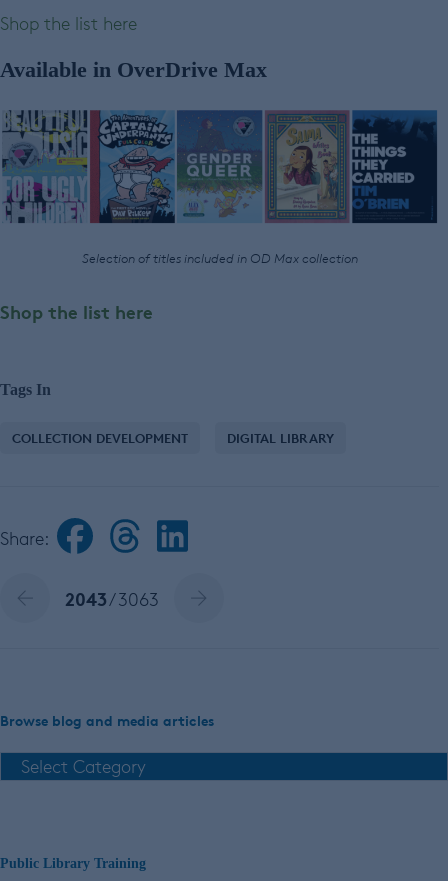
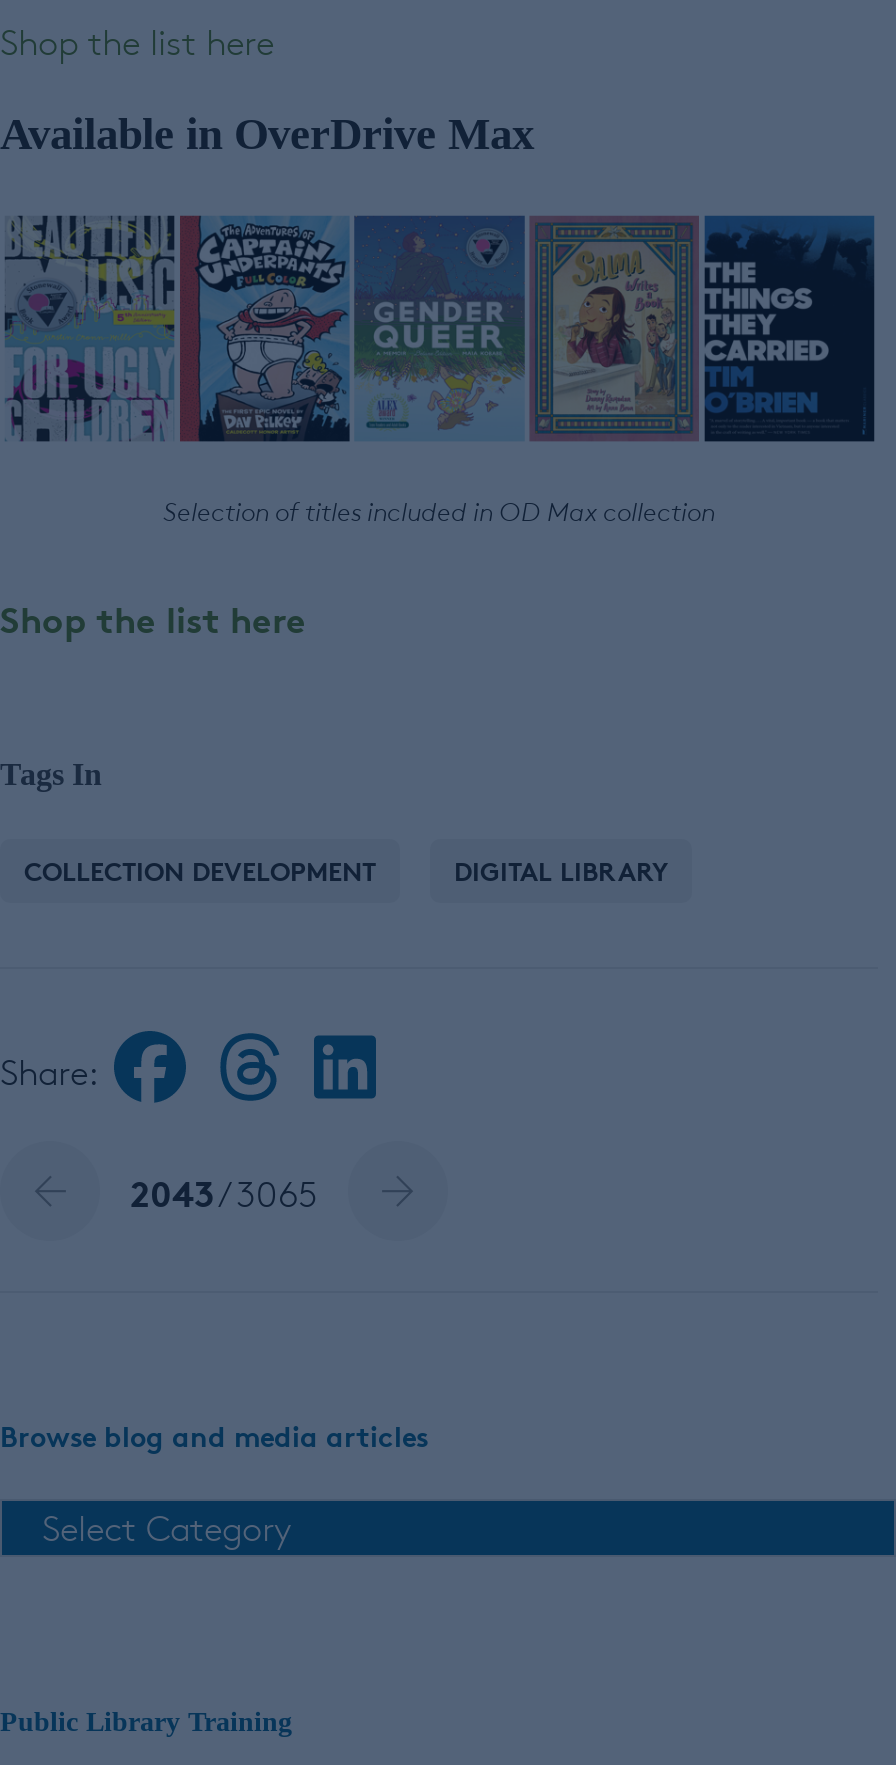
- 2043/ 3063
+ 2043/ 3065
